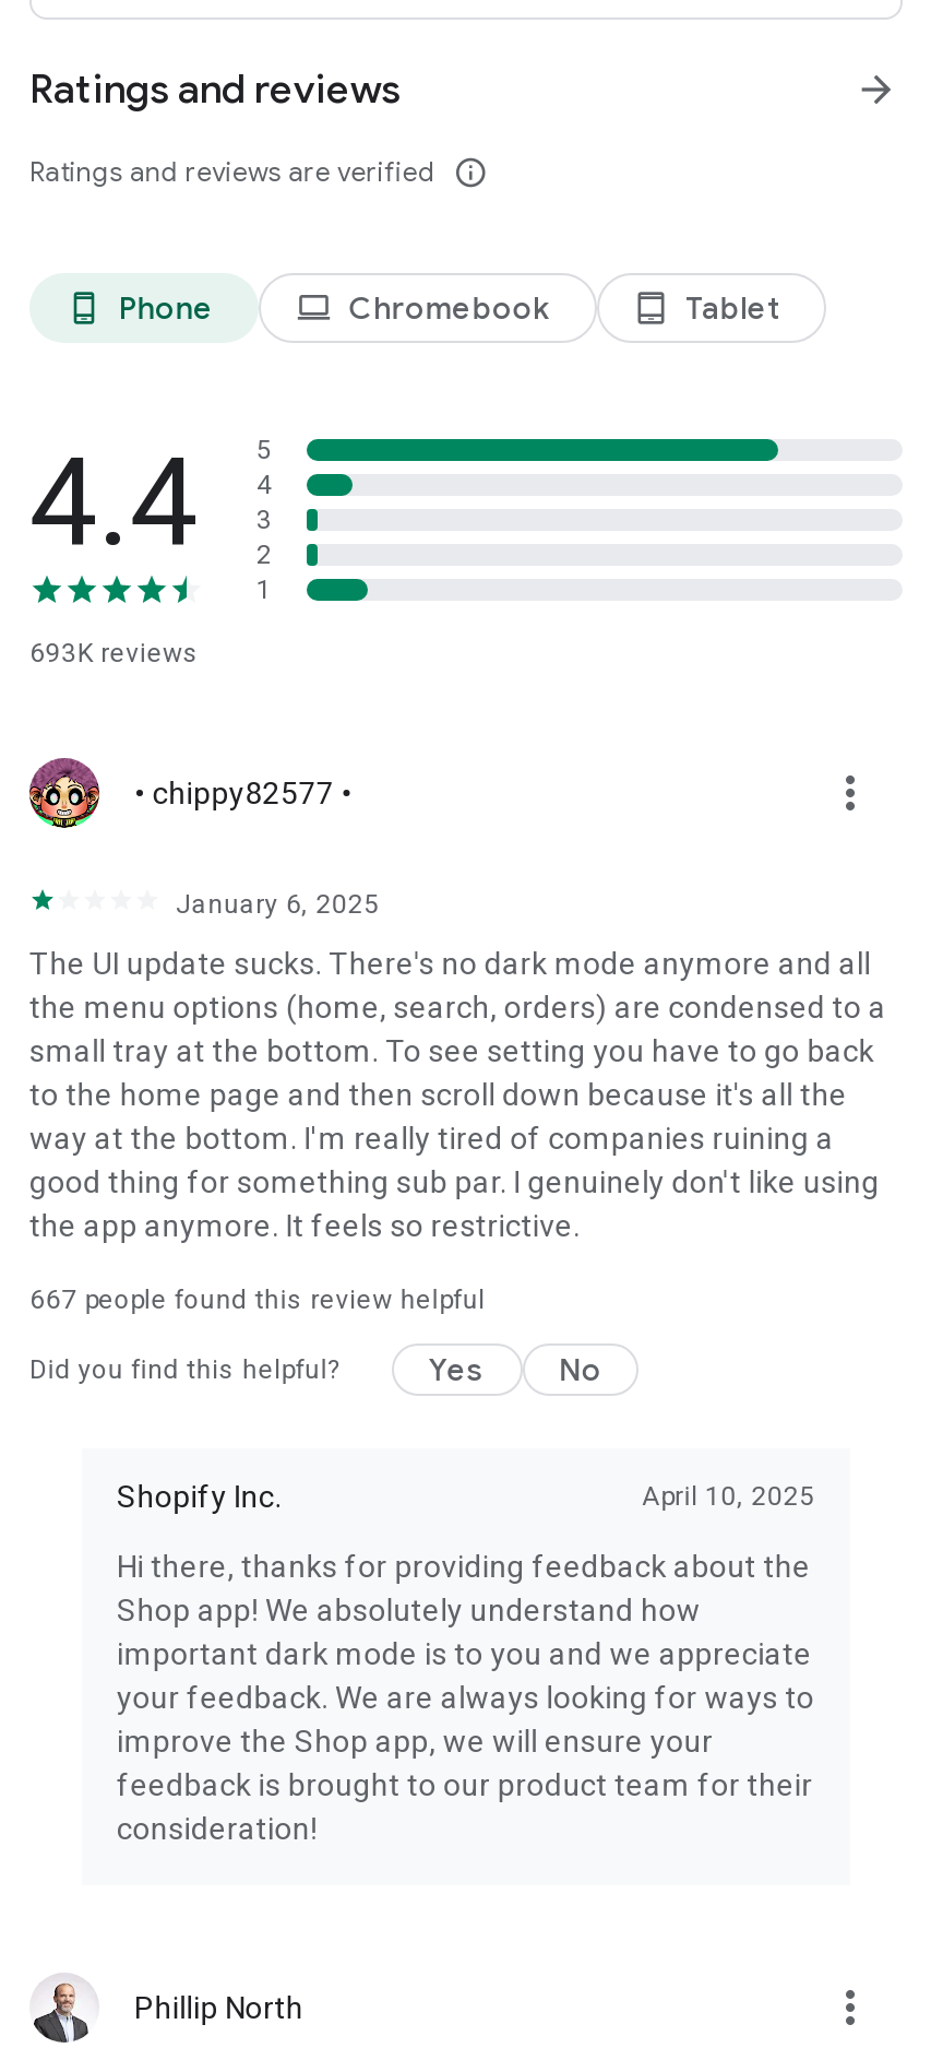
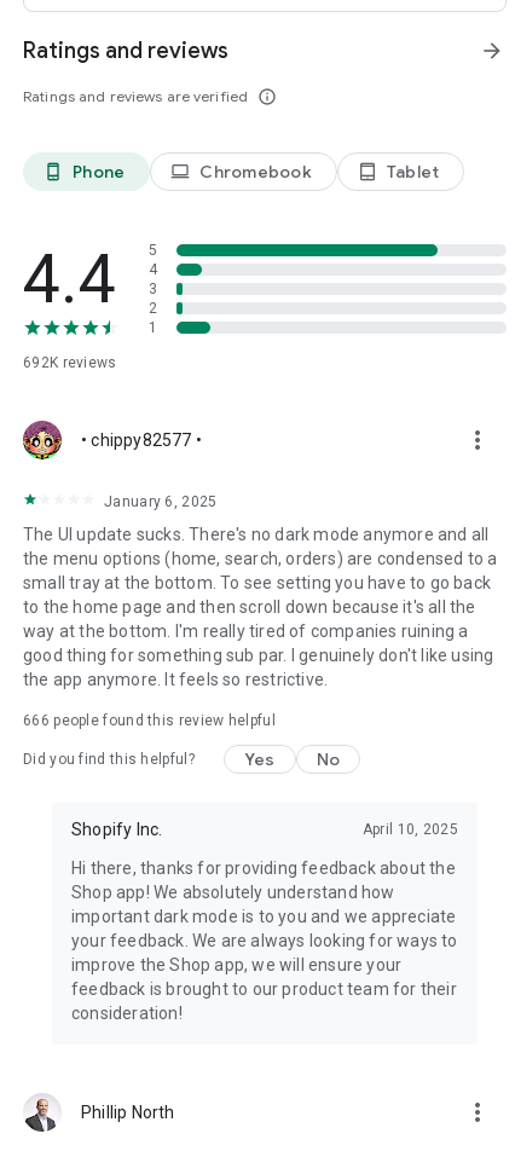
- 693K reviews
+ 692K reviews

- 667 people found this review helpful
+ 666 people found this review helpful
